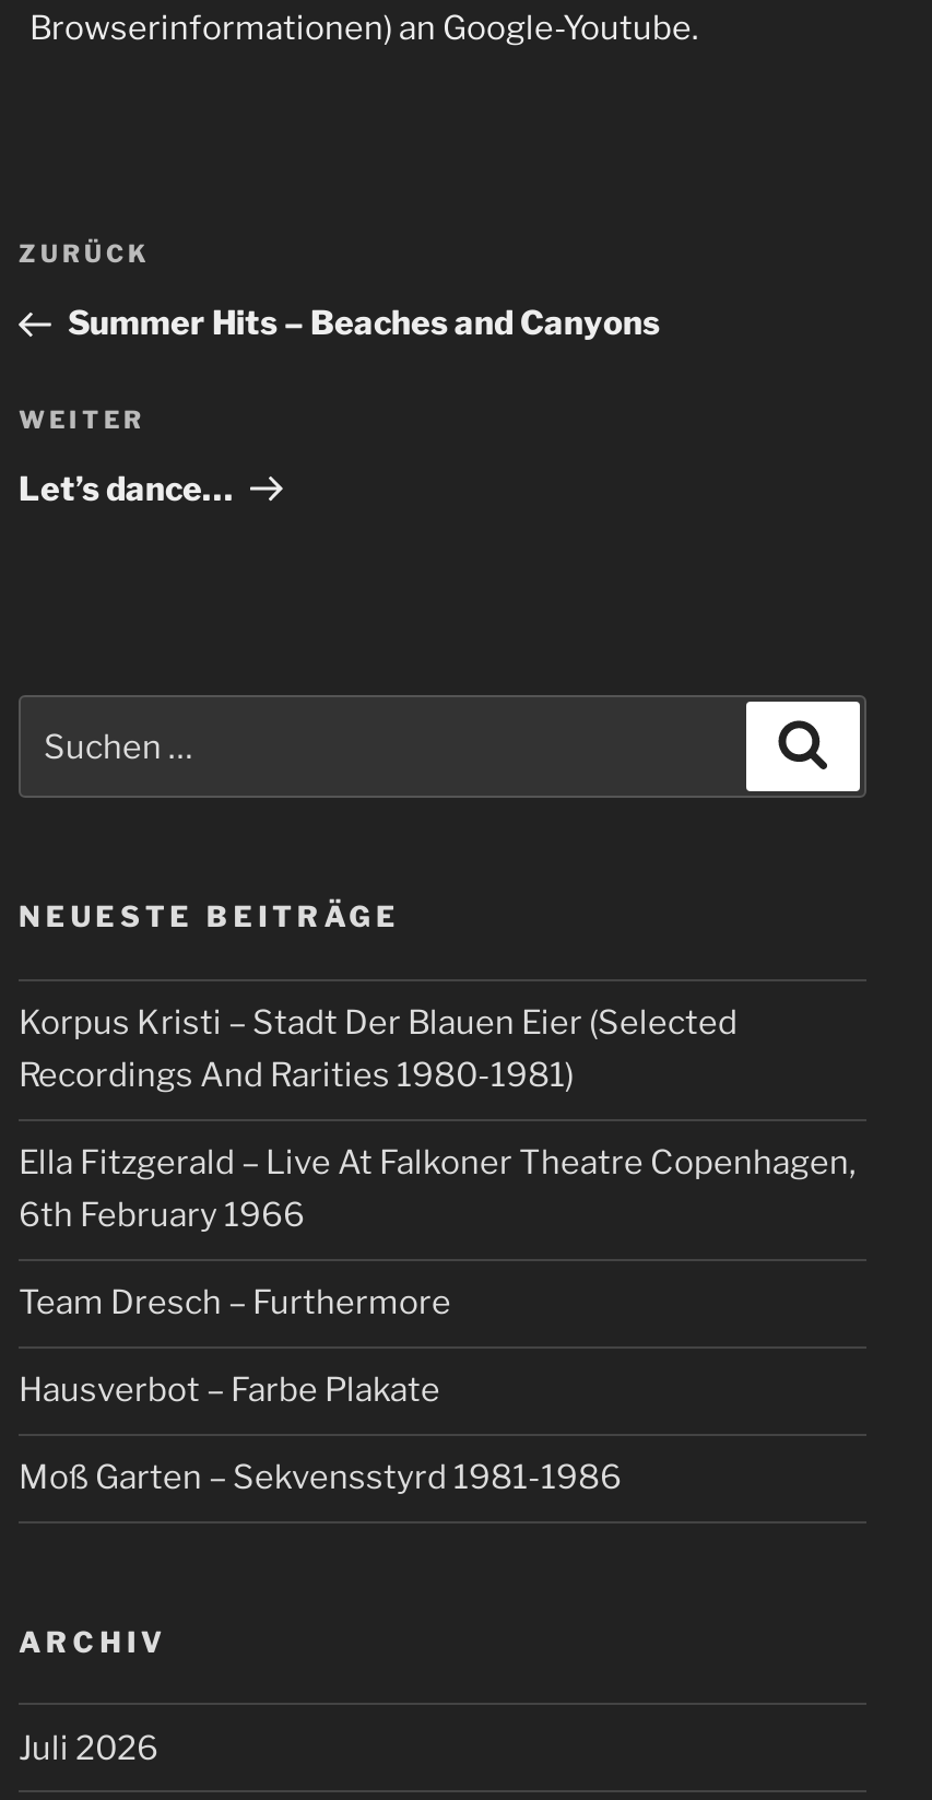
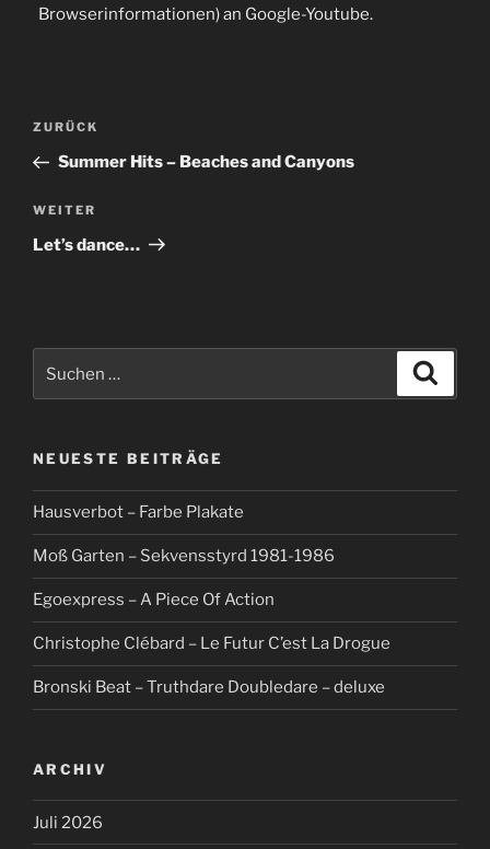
- Korpus Kristi – Stadt Der Blauen Eier (Selected
- Recordings And Rarities 1980-1981)
- Ella Fitzgerald – Live At Falkoner Theatre Copenhagen,
- 6th February 1966
- Team Dresch – Furthermore

moved up: Hausverbot – Farbe Plakate | Moß Garten – Sekvensstyrd 1981-1986

+ Egoexpress – A Piece Of Action
+ Christophe Clébard – Le Futur C’est La Drogue
+ Bronski Beat – Truthdare Doubledare – deluxe
